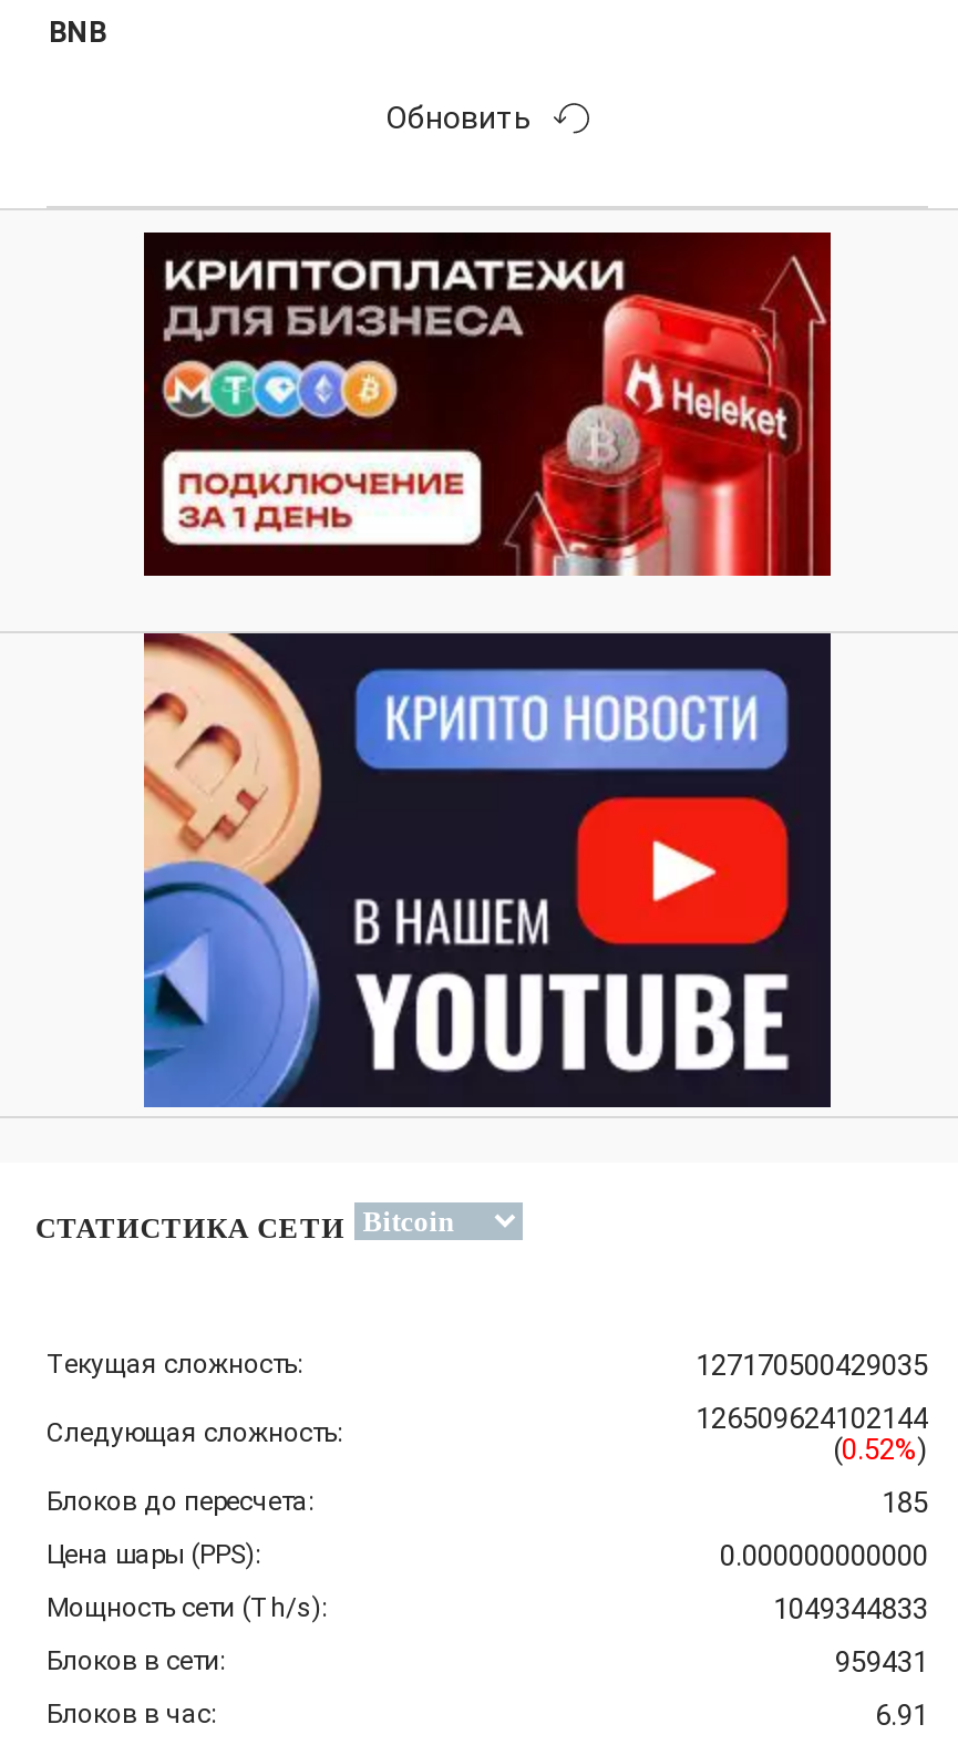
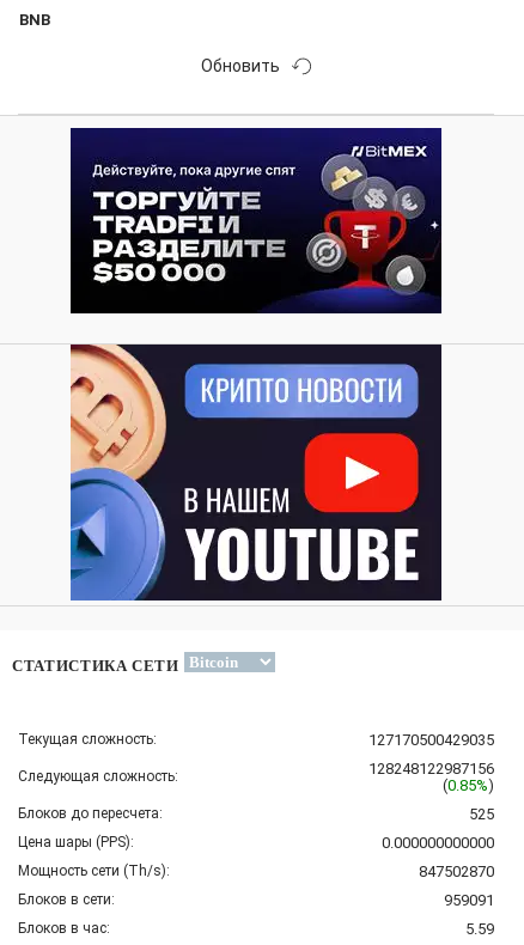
- [image]
+ [image]

- 126509624102144
+ 128248122987156

- (0.52%)
+ (0.85%)

- 185
+ 525

- 1049344833
+ 847502870

- 959431
+ 959091

- 6.91
+ 5.59
